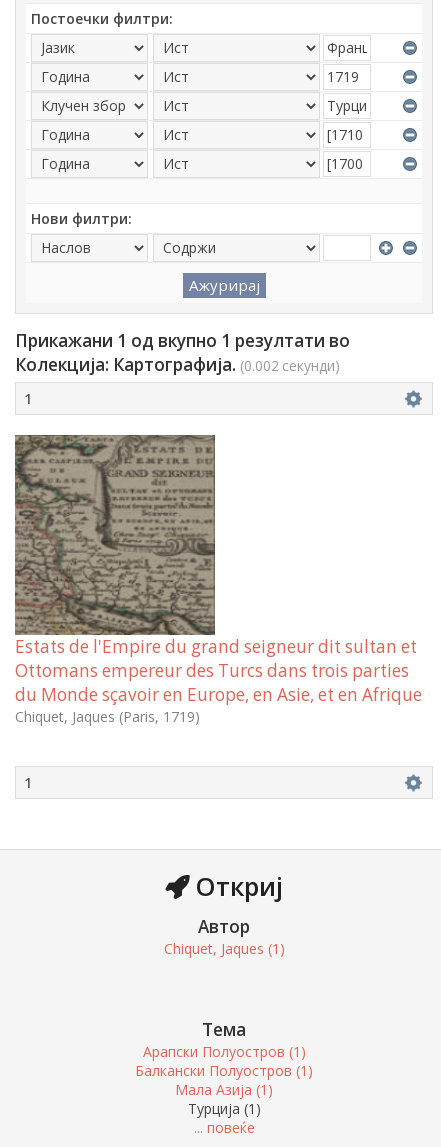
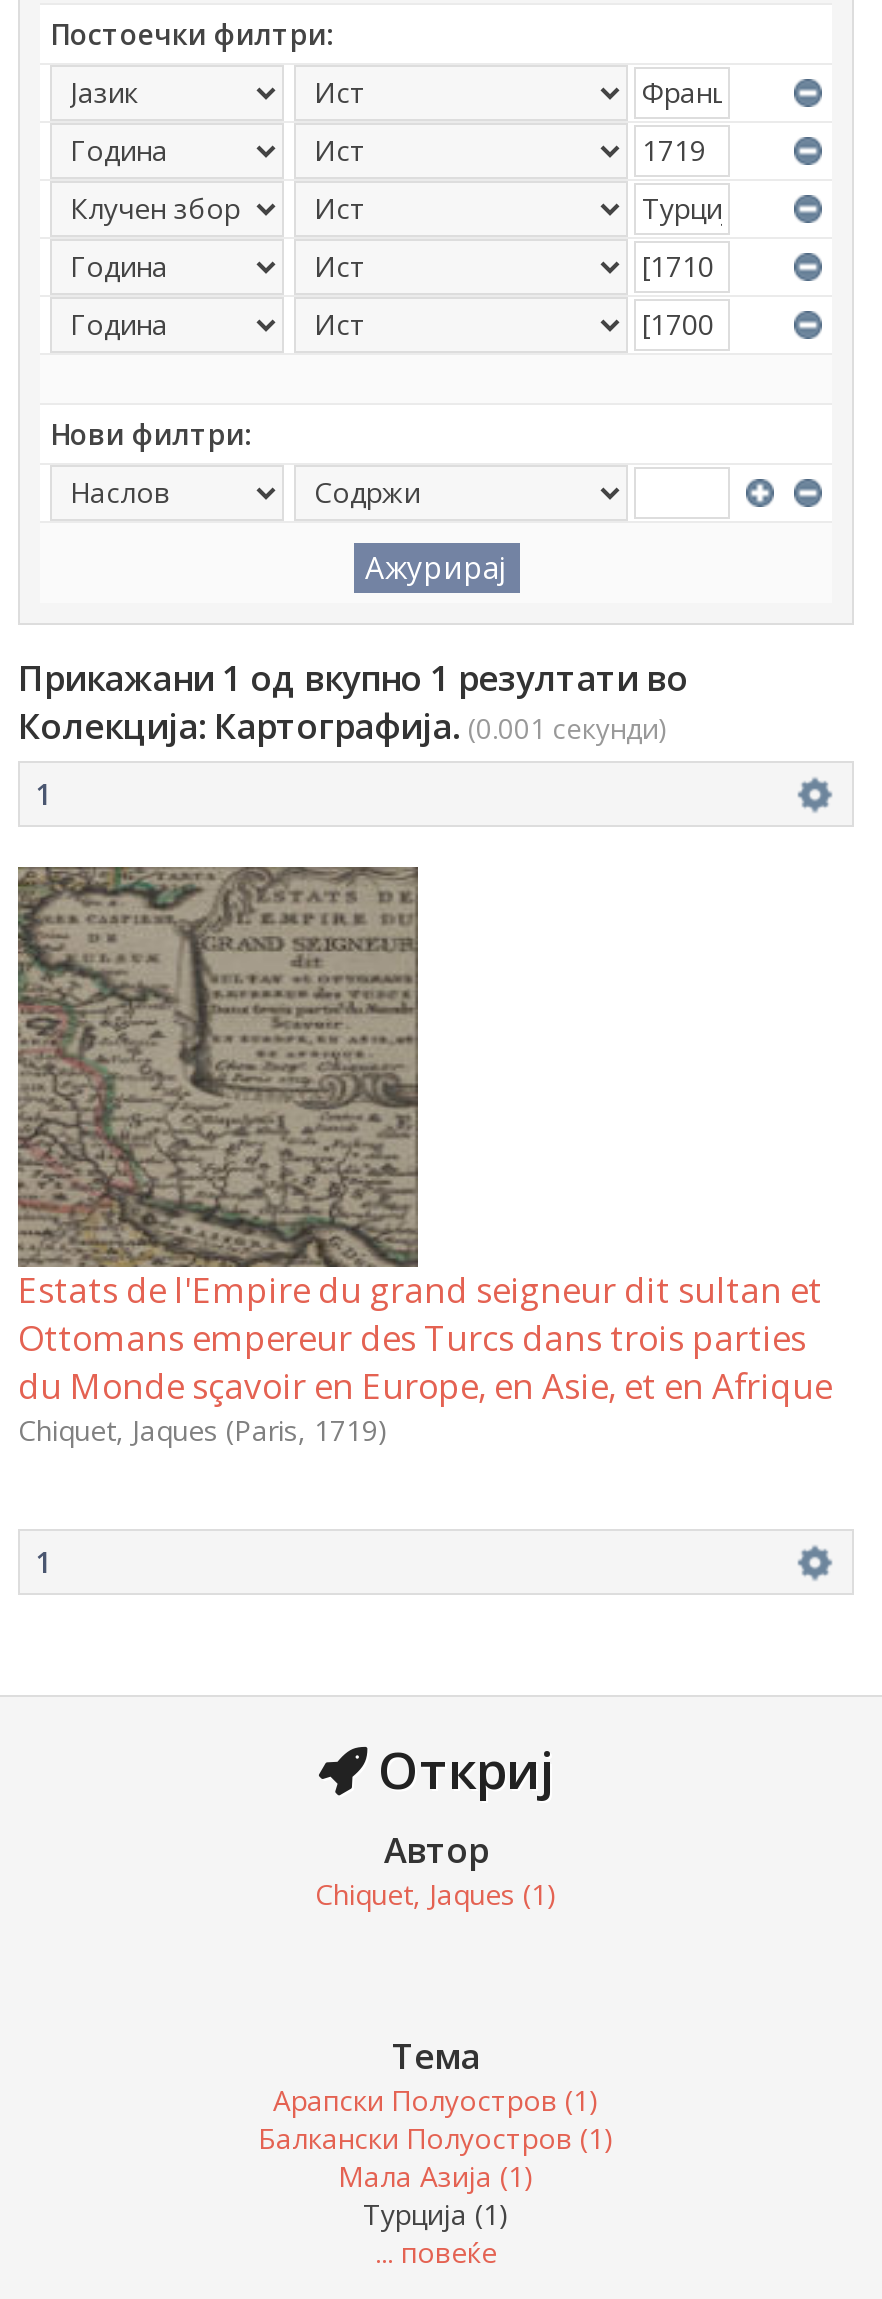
- Колекција: Картографија. (0.002 секунди)
+ Колекција: Картографија. (0.001 секунди)
